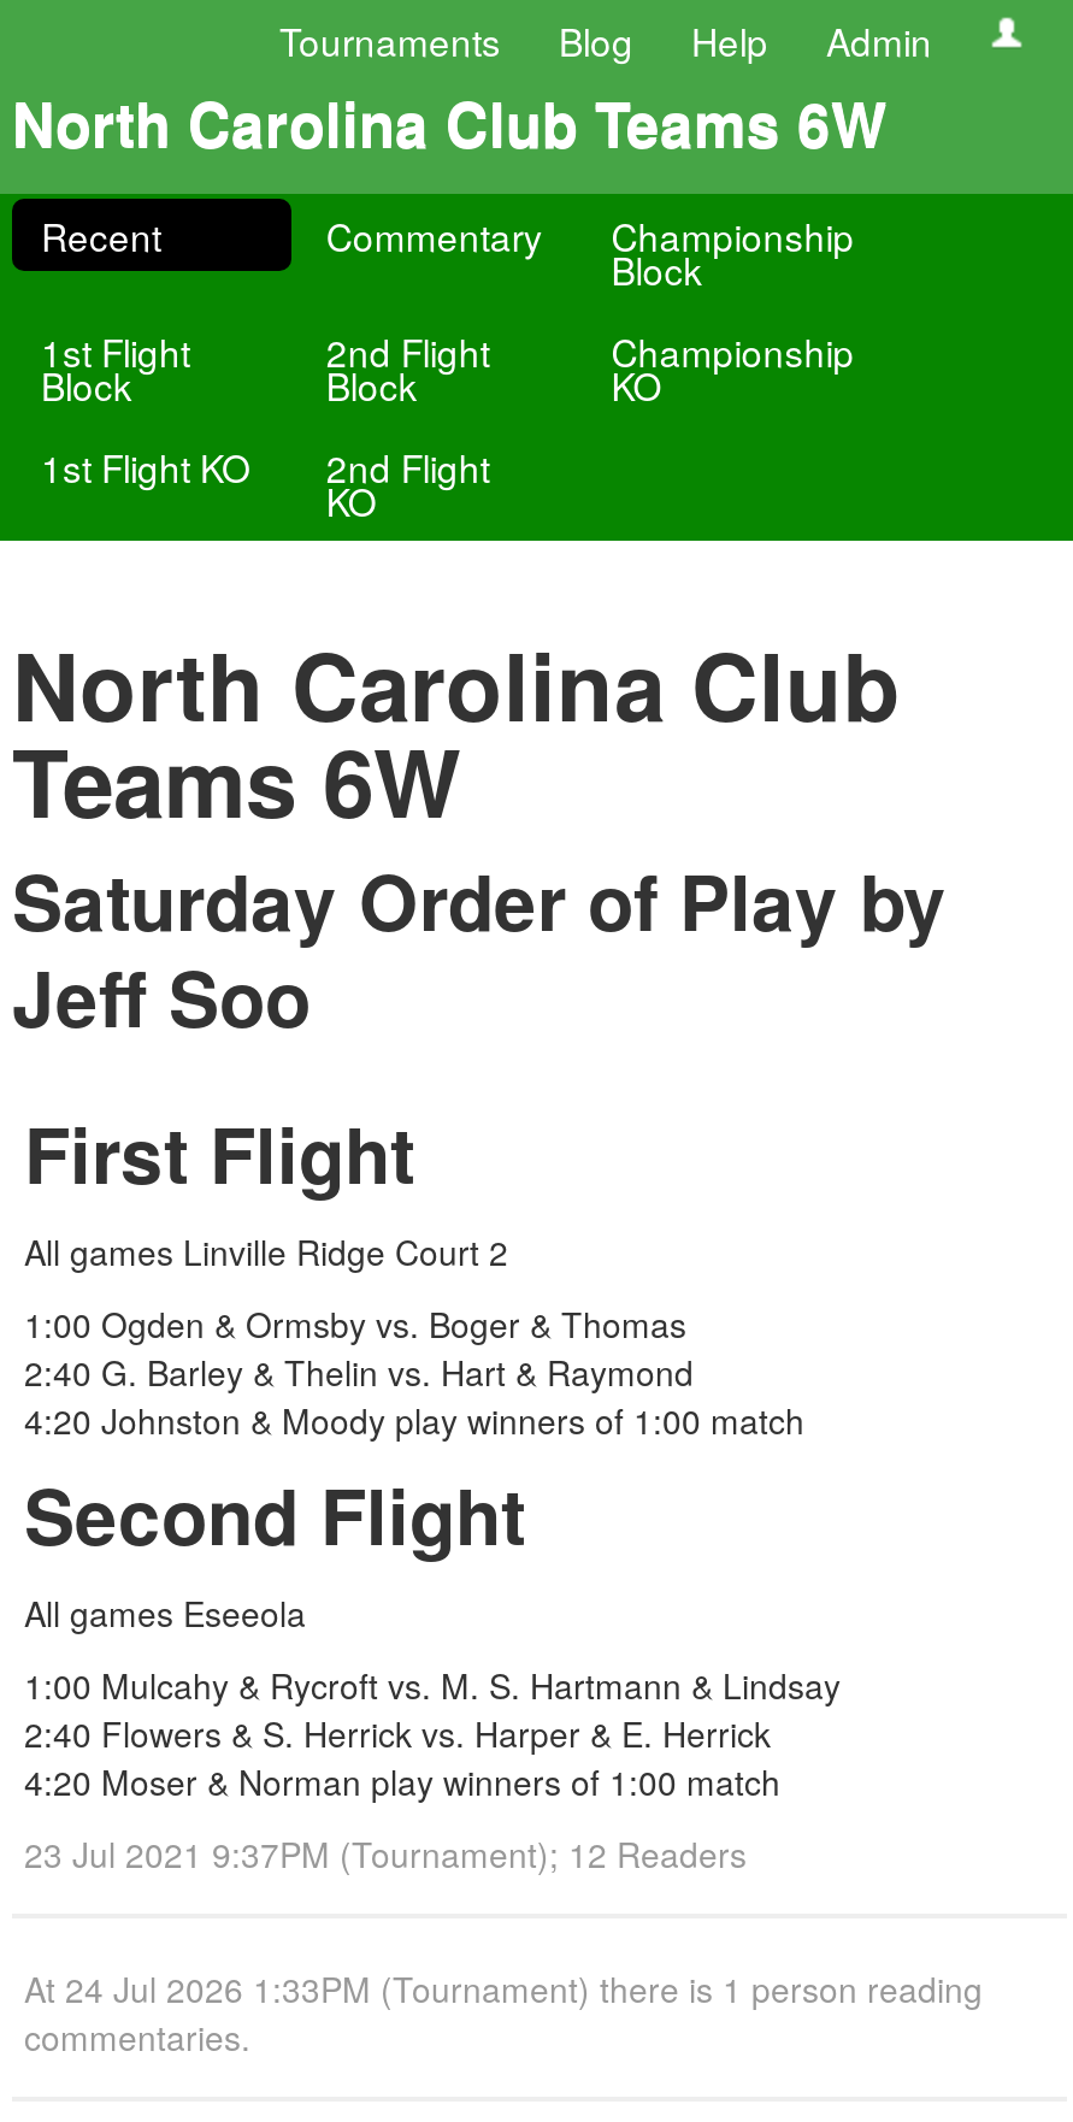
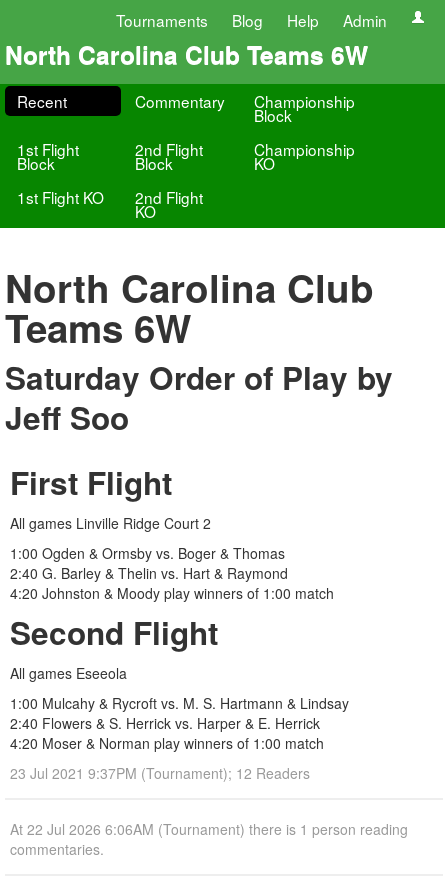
- At 24 Jul 2026 1:33PM (Tournament) there is 1 person reading
+ At 22 Jul 2026 6:06AM (Tournament) there is 1 person reading
